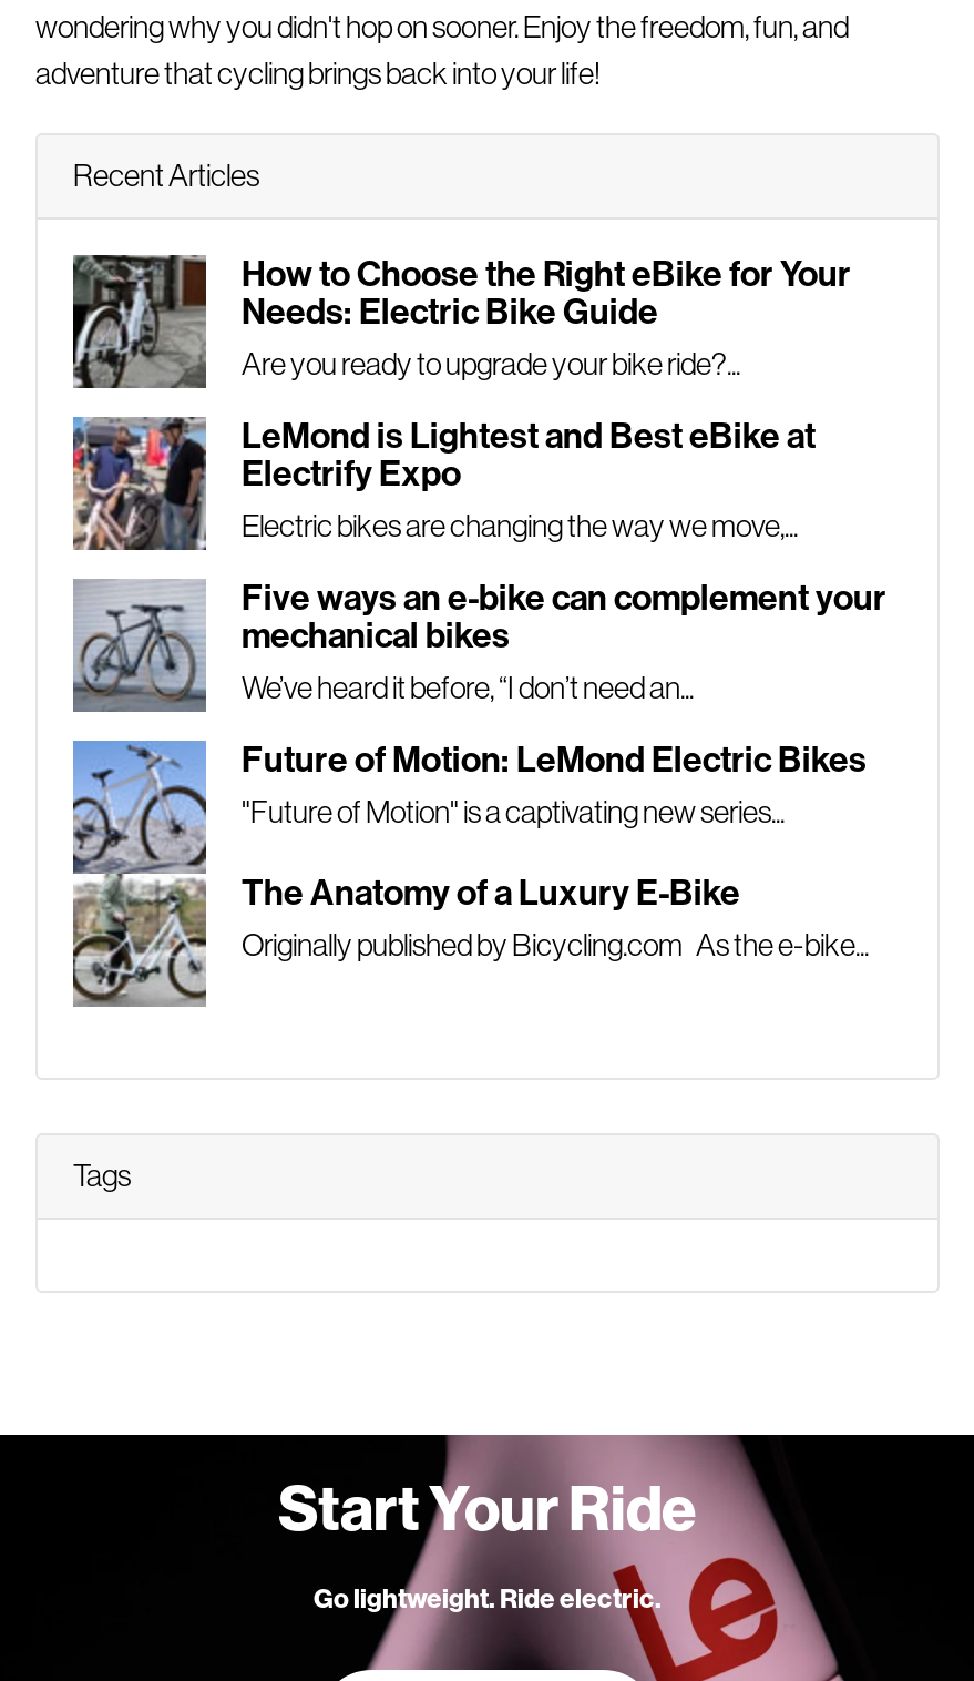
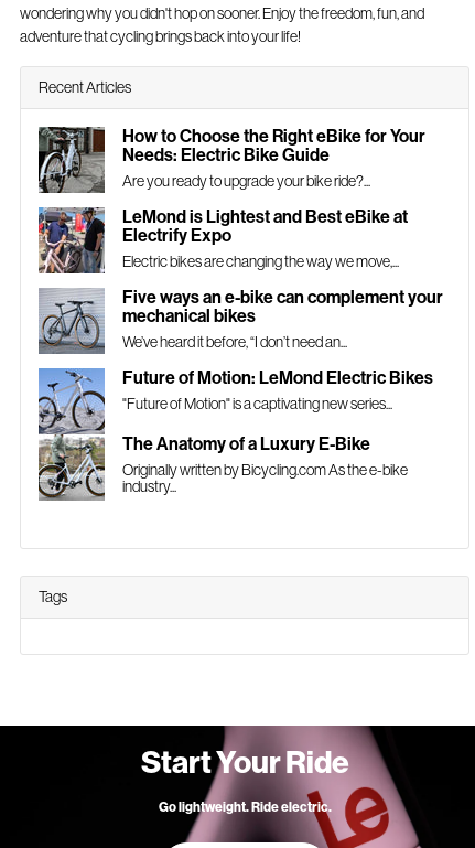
- Originally published by Bicycling.com As the e-bike...
+ Originally written by Bicycling.com As the e-bike
+ industry...
